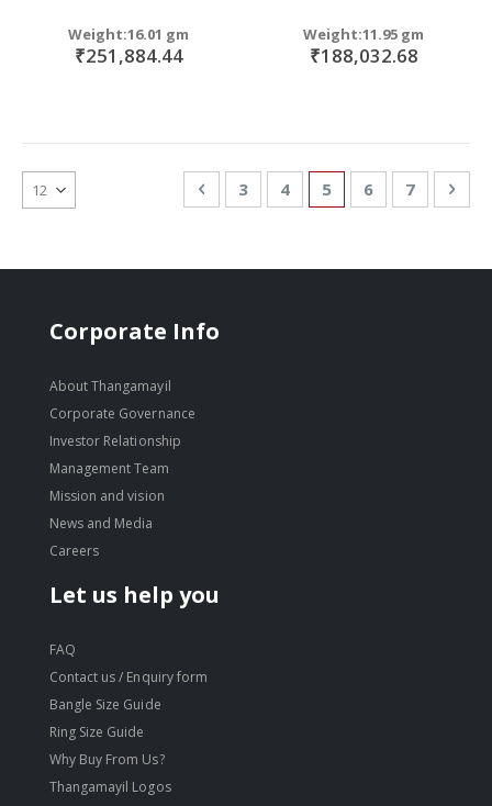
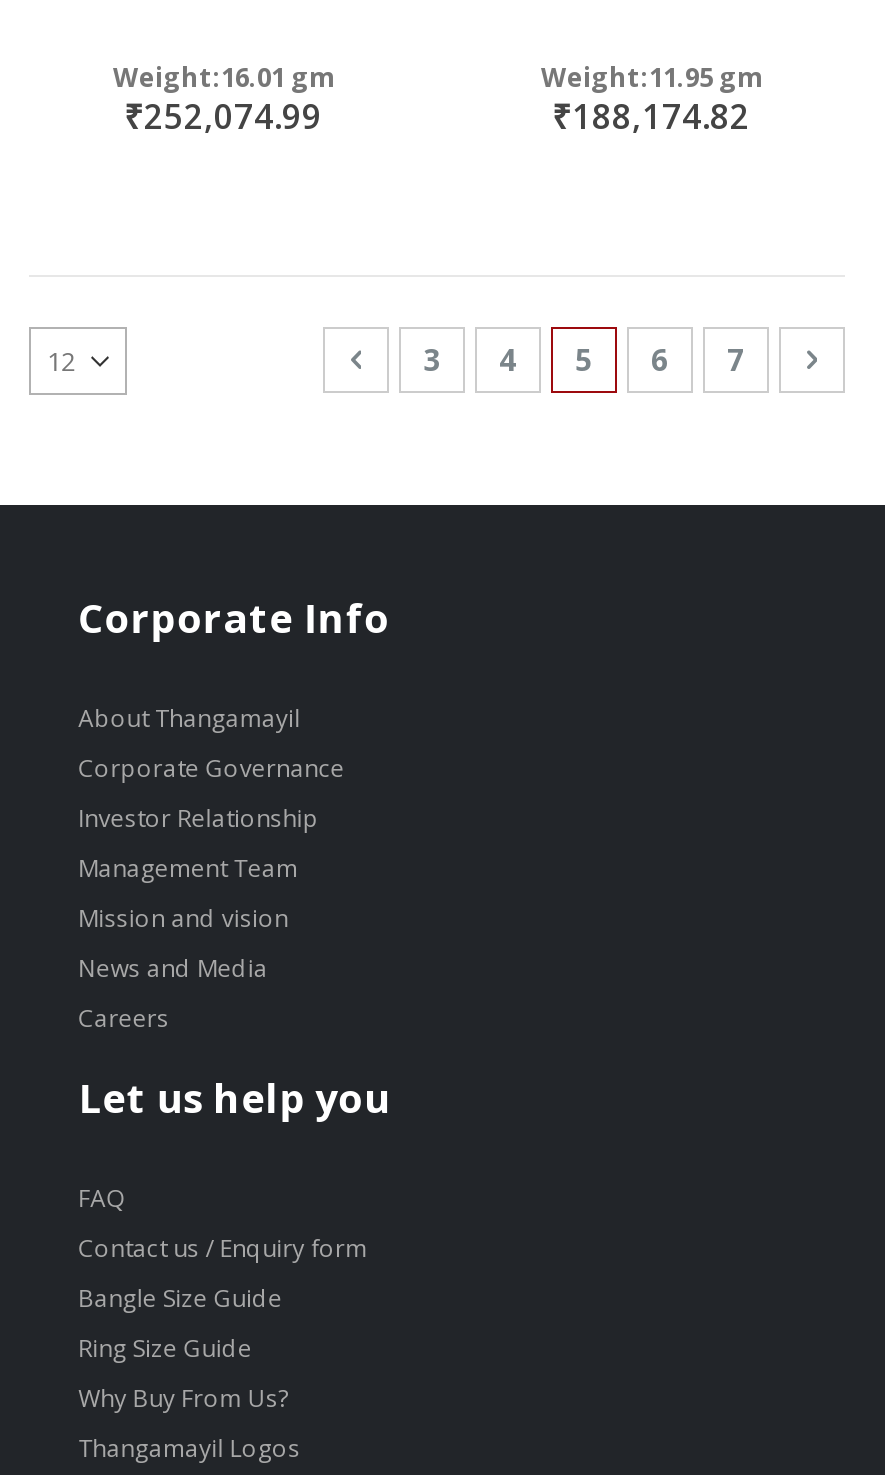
- ₹251,884.44
+ ₹252,074.99

- ₹188,032.68
+ ₹188,174.82
